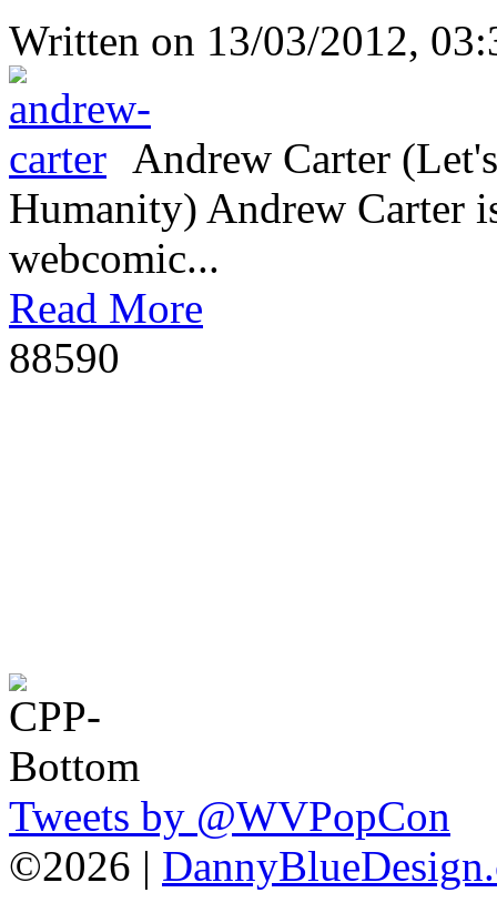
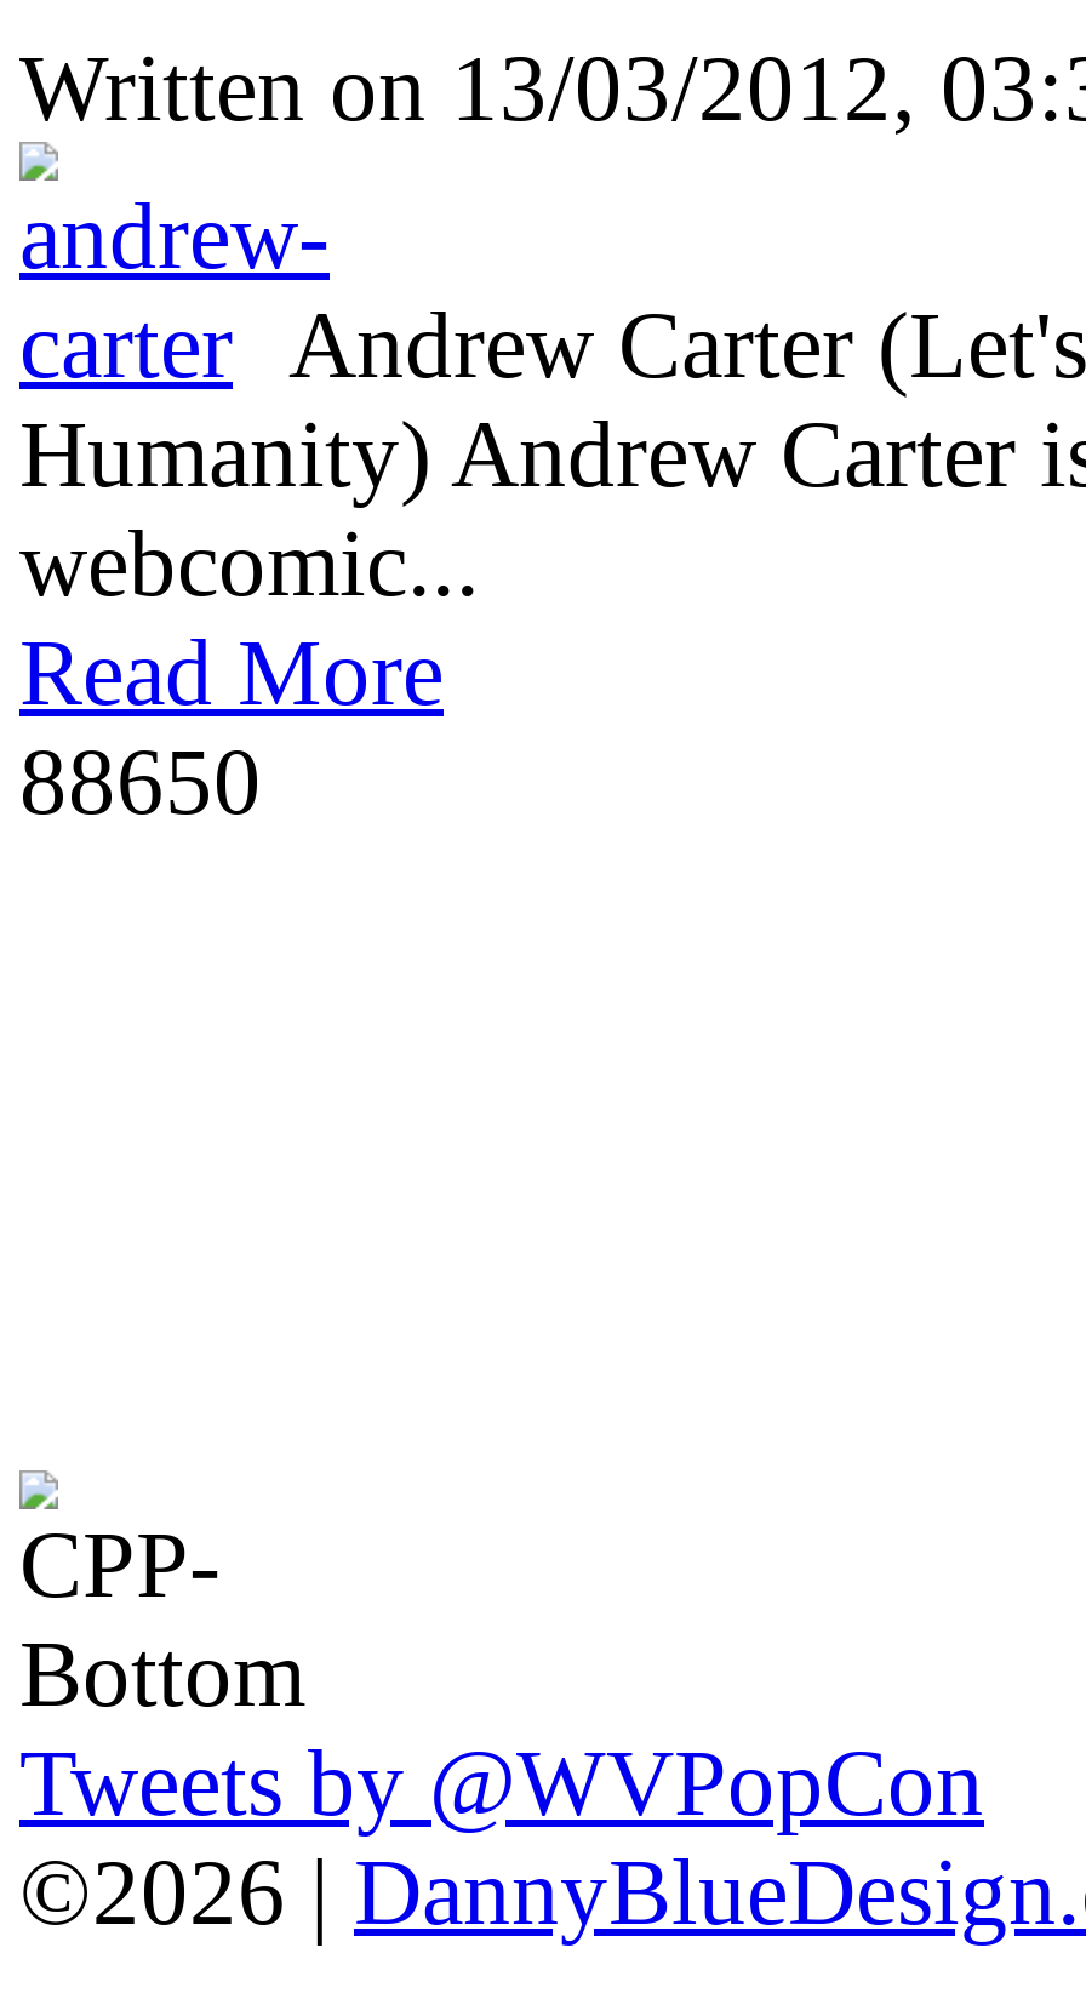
- 88590
+ 88650
